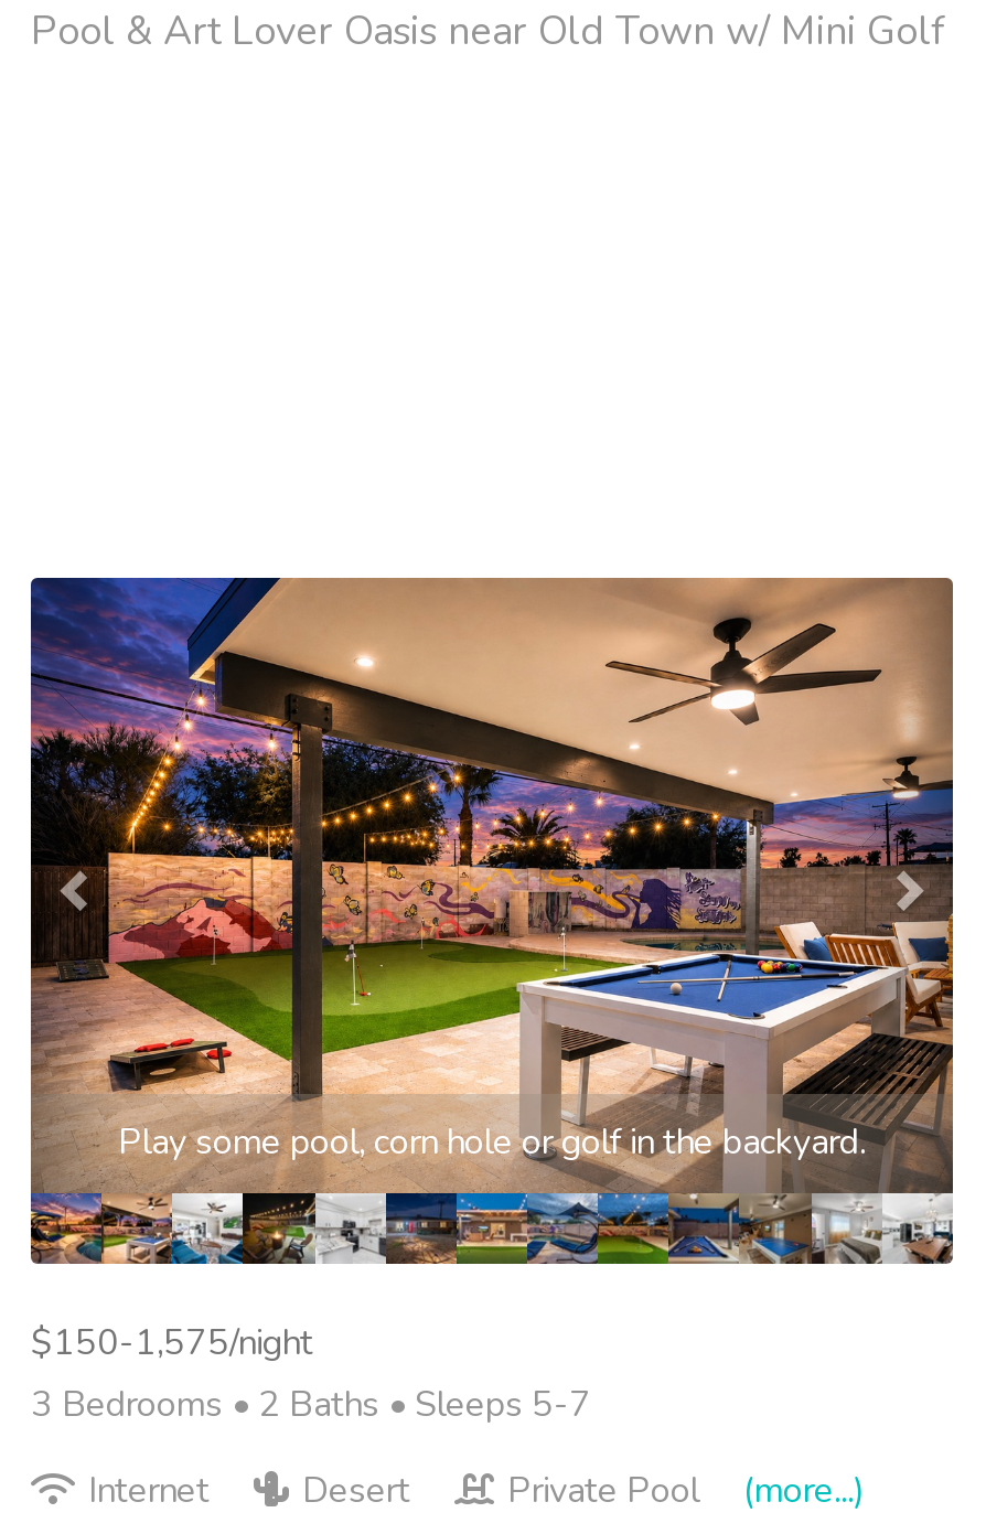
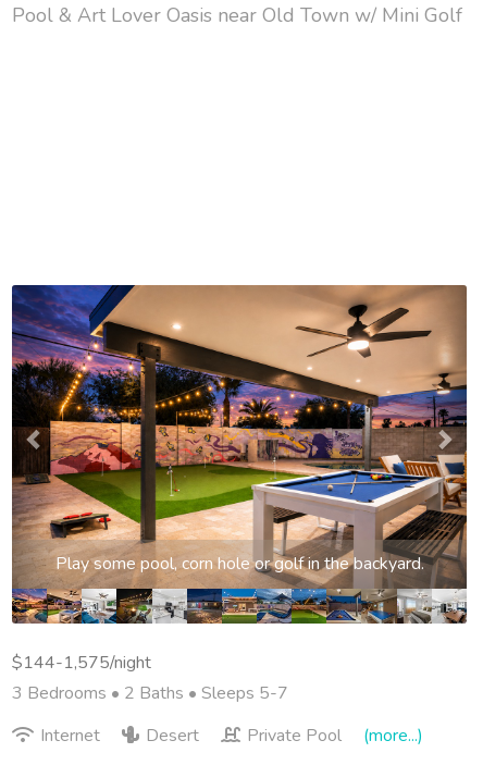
- $150-1,575/night
+ $144-1,575/night
